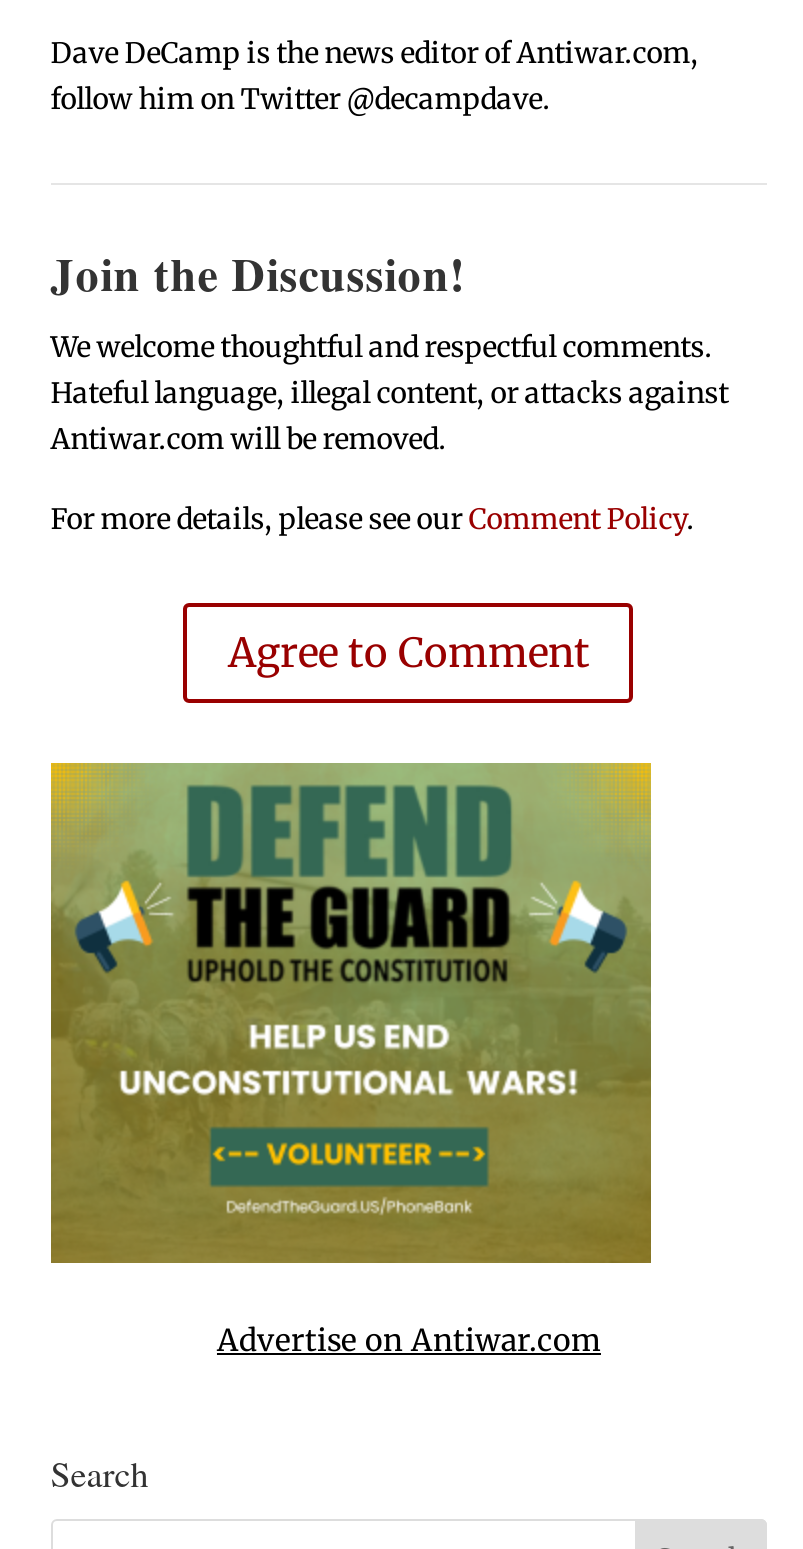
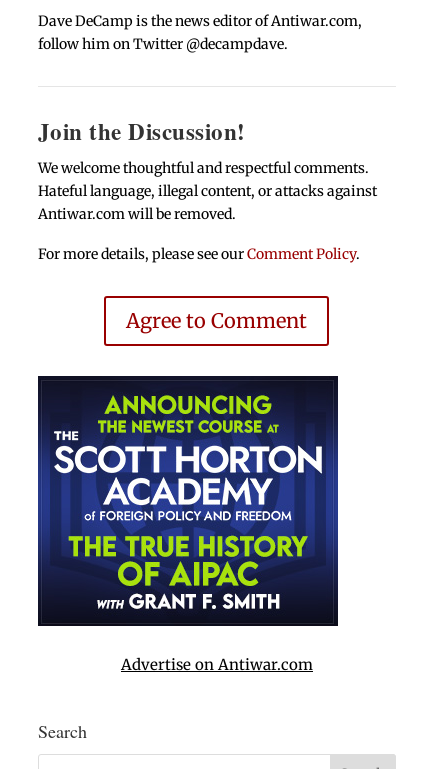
- [image]
+ [image]
